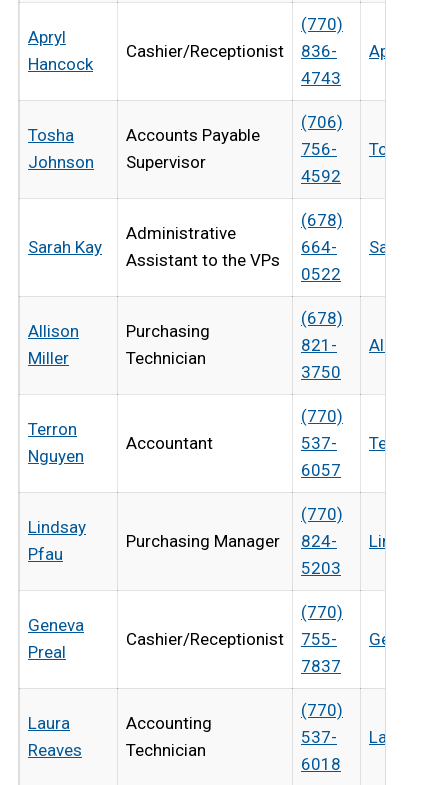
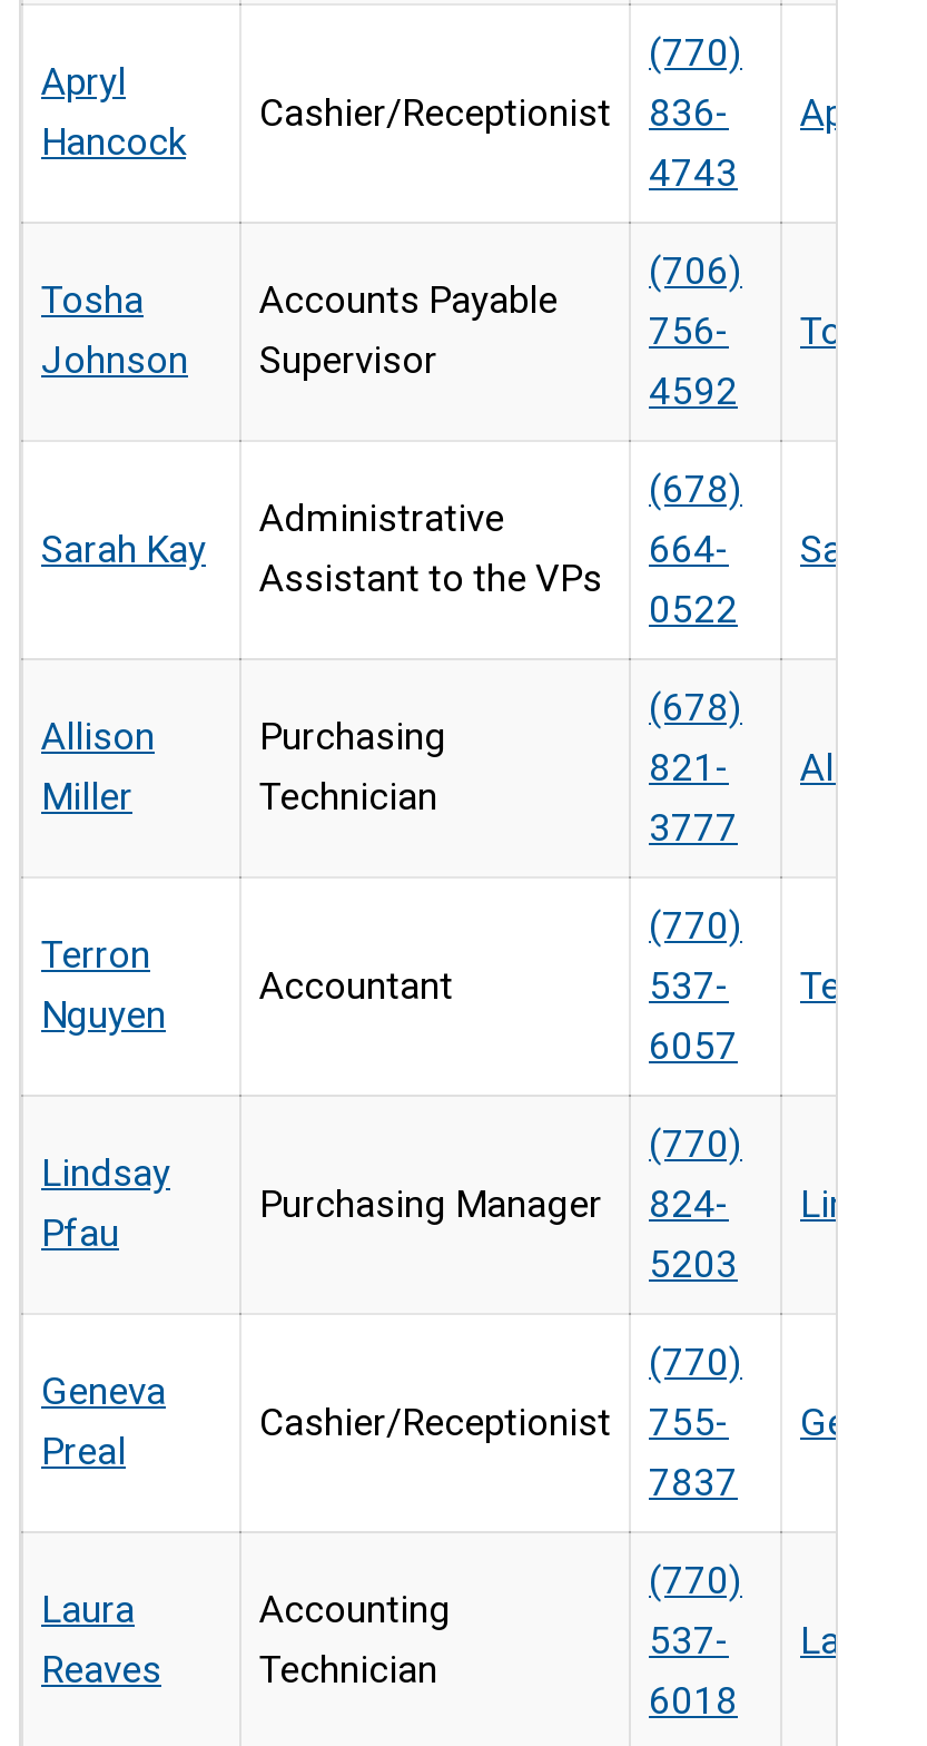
- 3750
+ 3777
